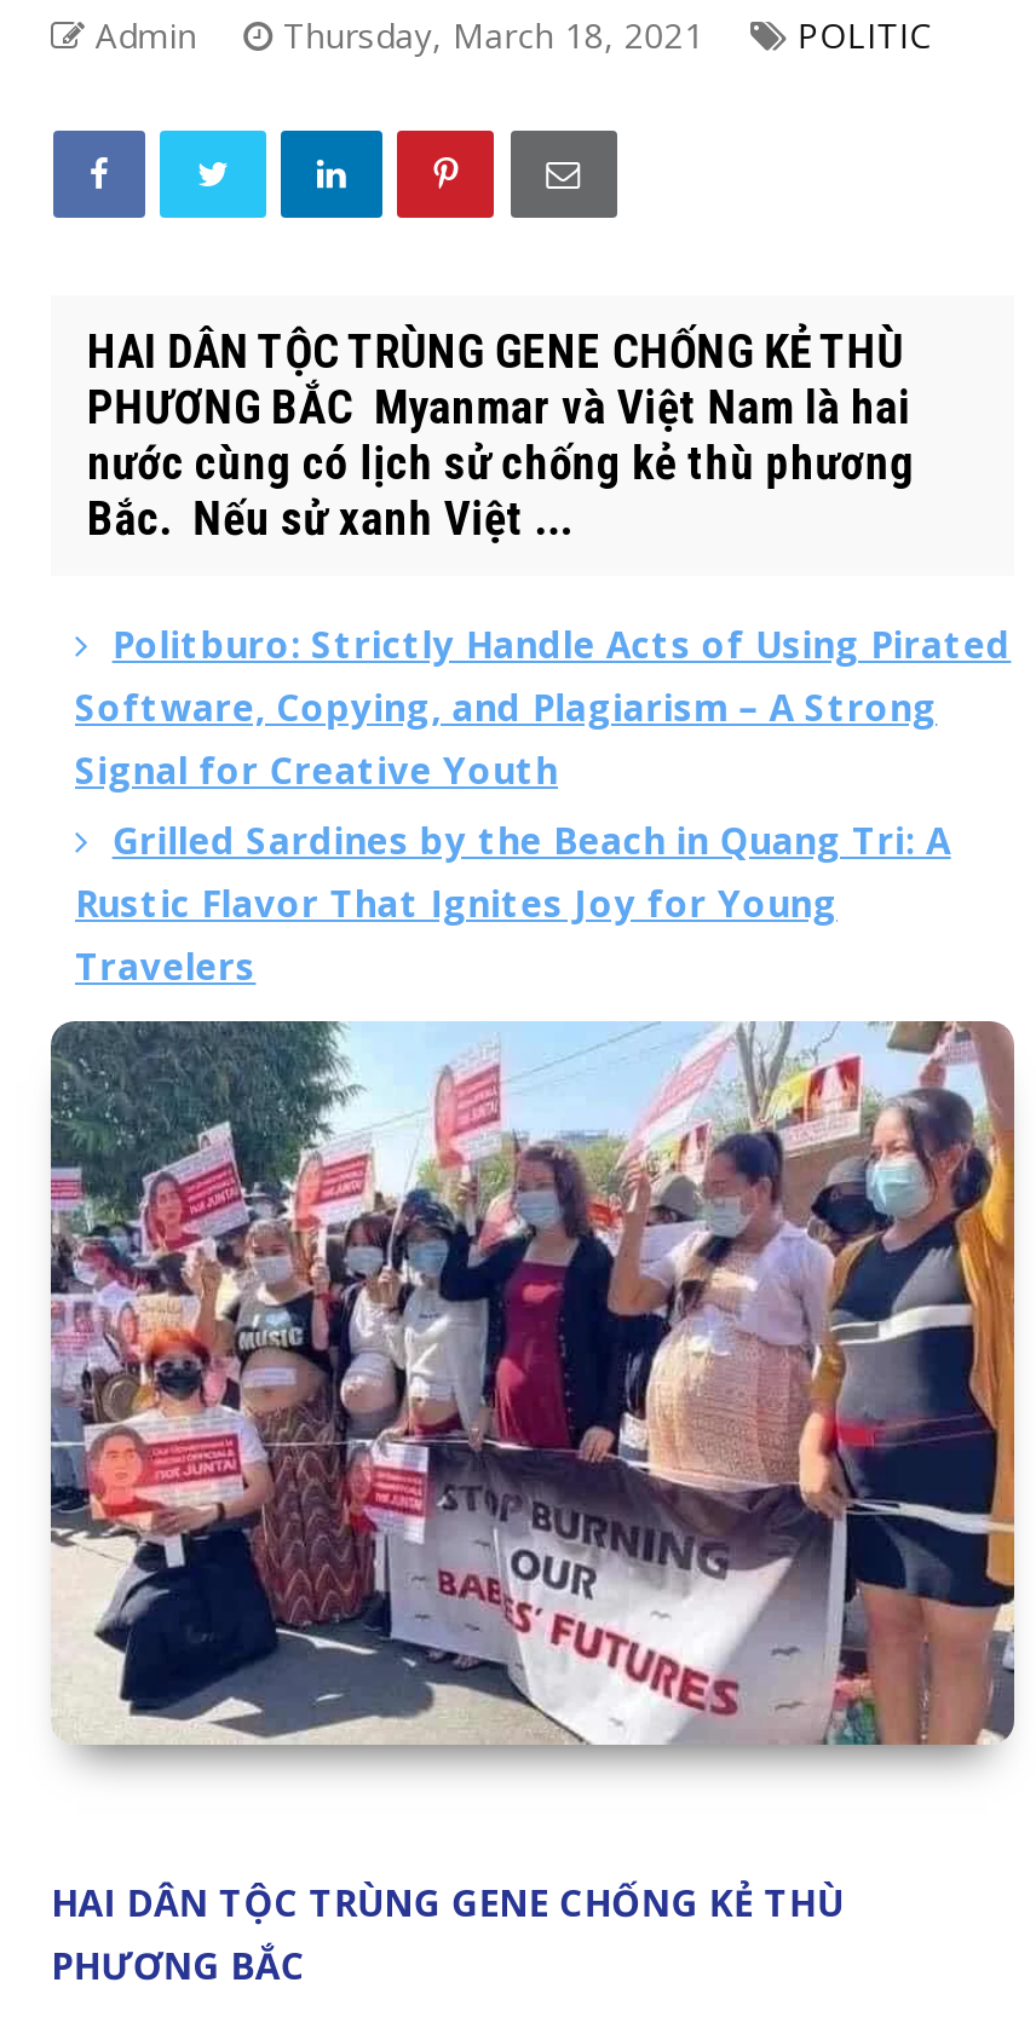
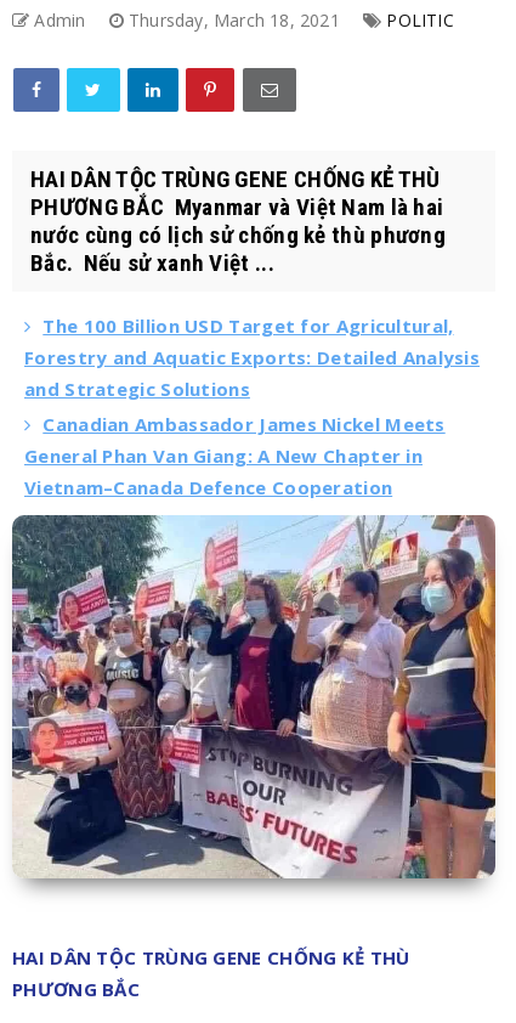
- Politburo: Strictly Handle Acts of Using Pirated
- Software, Copying, and Plagiarism – A Strong
- Signal for Creative Youth
- Grilled Sardines by the Beach in Quang Tri: A
- Rustic Flavor That Ignites Joy for Young
- Travelers
+ The 100 Billion USD Target for Agricultural,
+ Forestry and Aquatic Exports: Detailed Analysis
+ and Strategic Solutions
+ Canadian Ambassador James Nickel Meets
+ General Phan Van Giang: A New Chapter in
+ Vietnam–Canada Defence Cooperation
